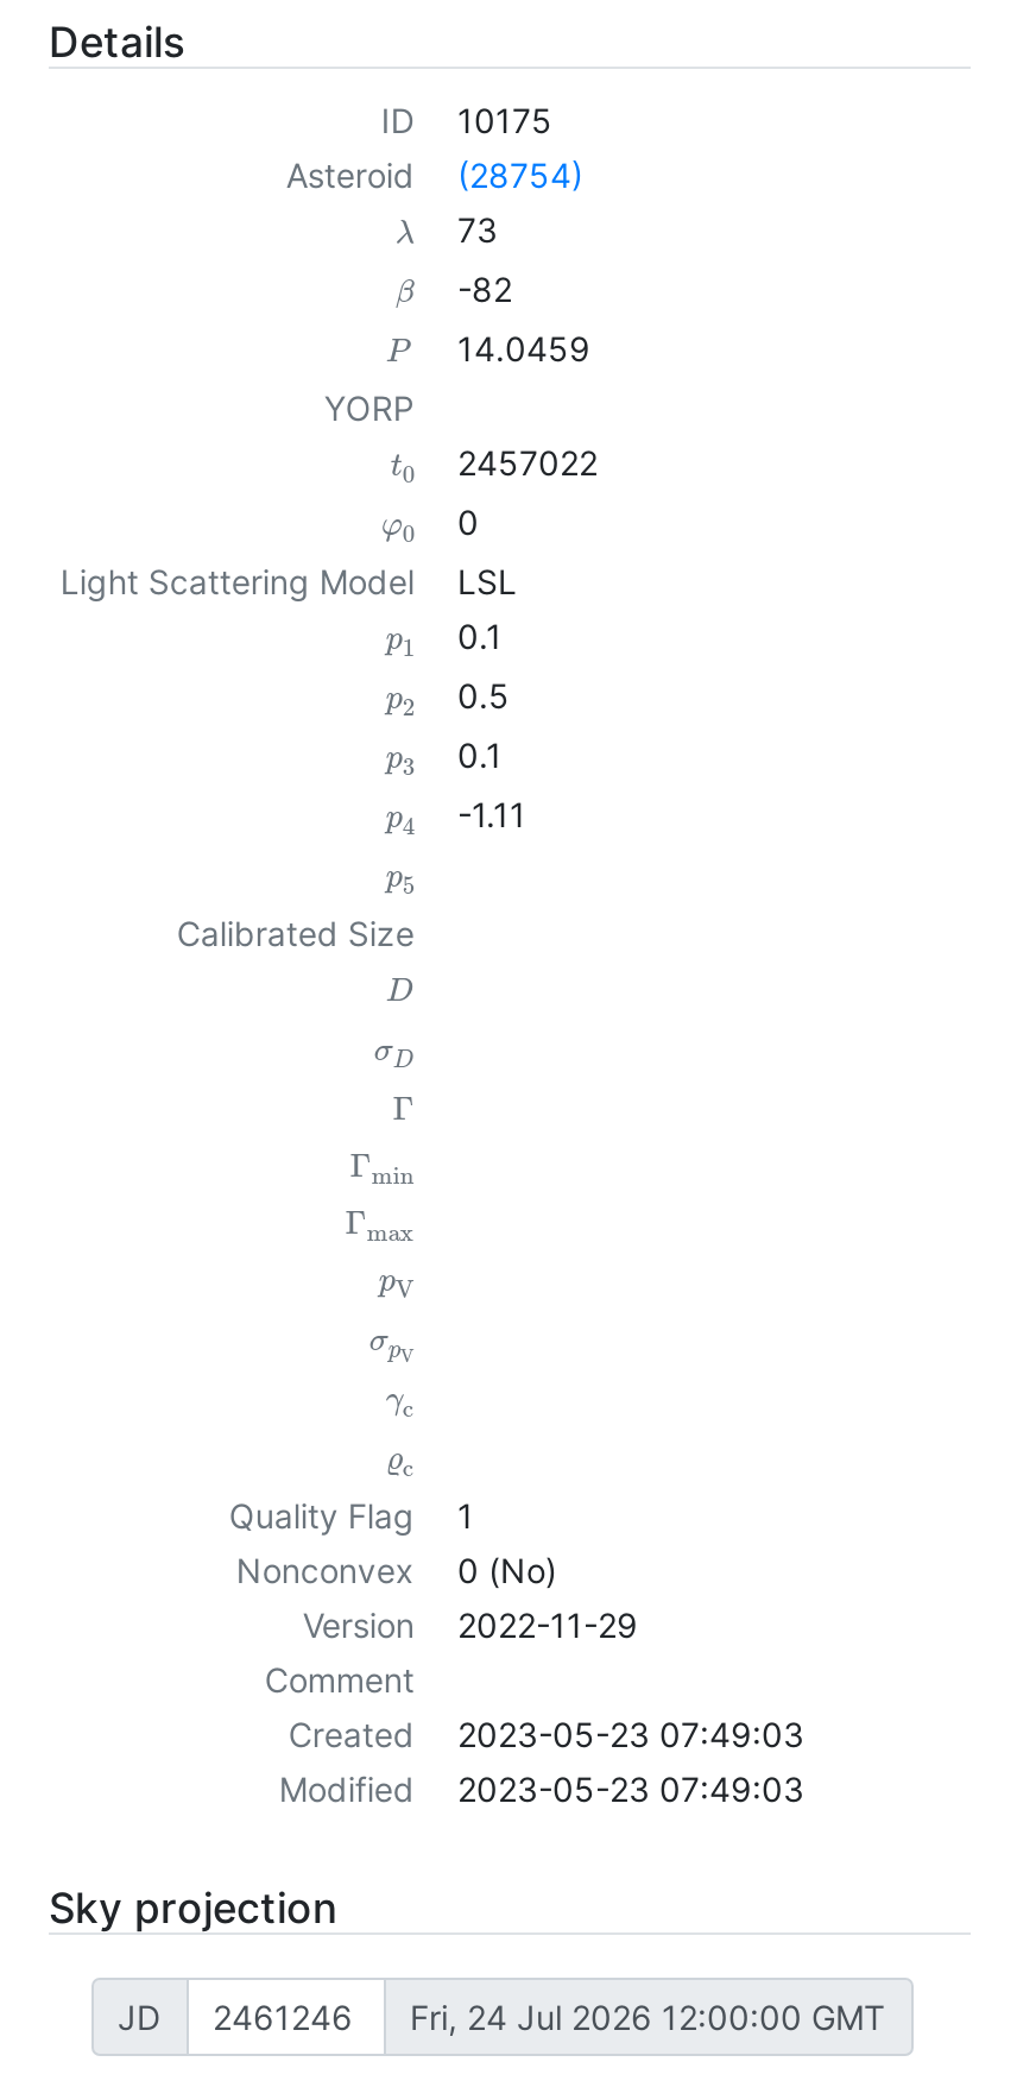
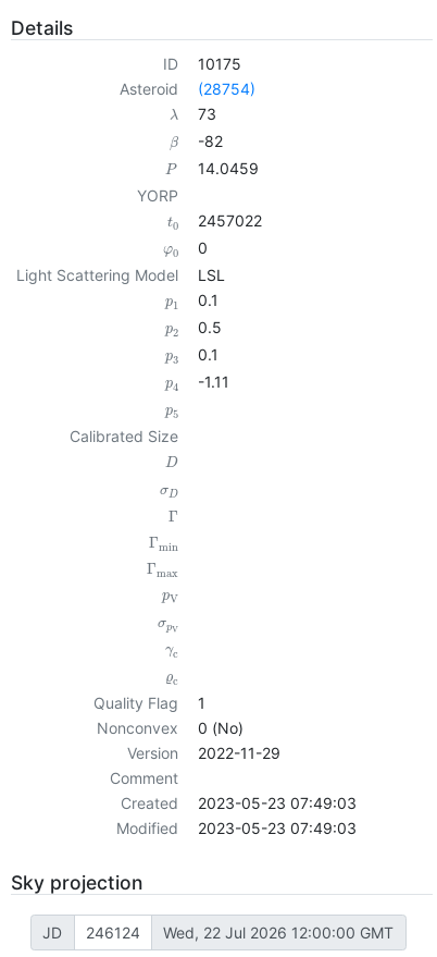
- Fri, 24 Jul 2026 12:00:00 GMT
+ Wed, 22 Jul 2026 12:00:00 GMT
